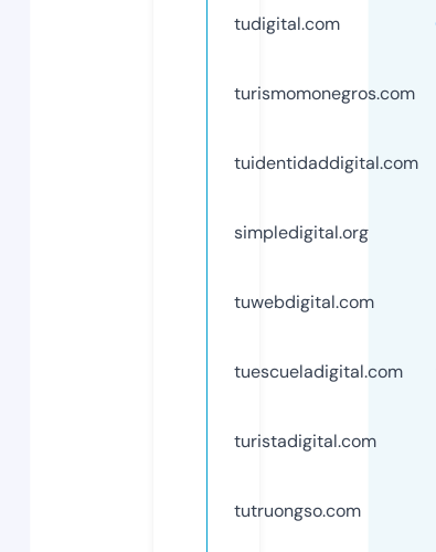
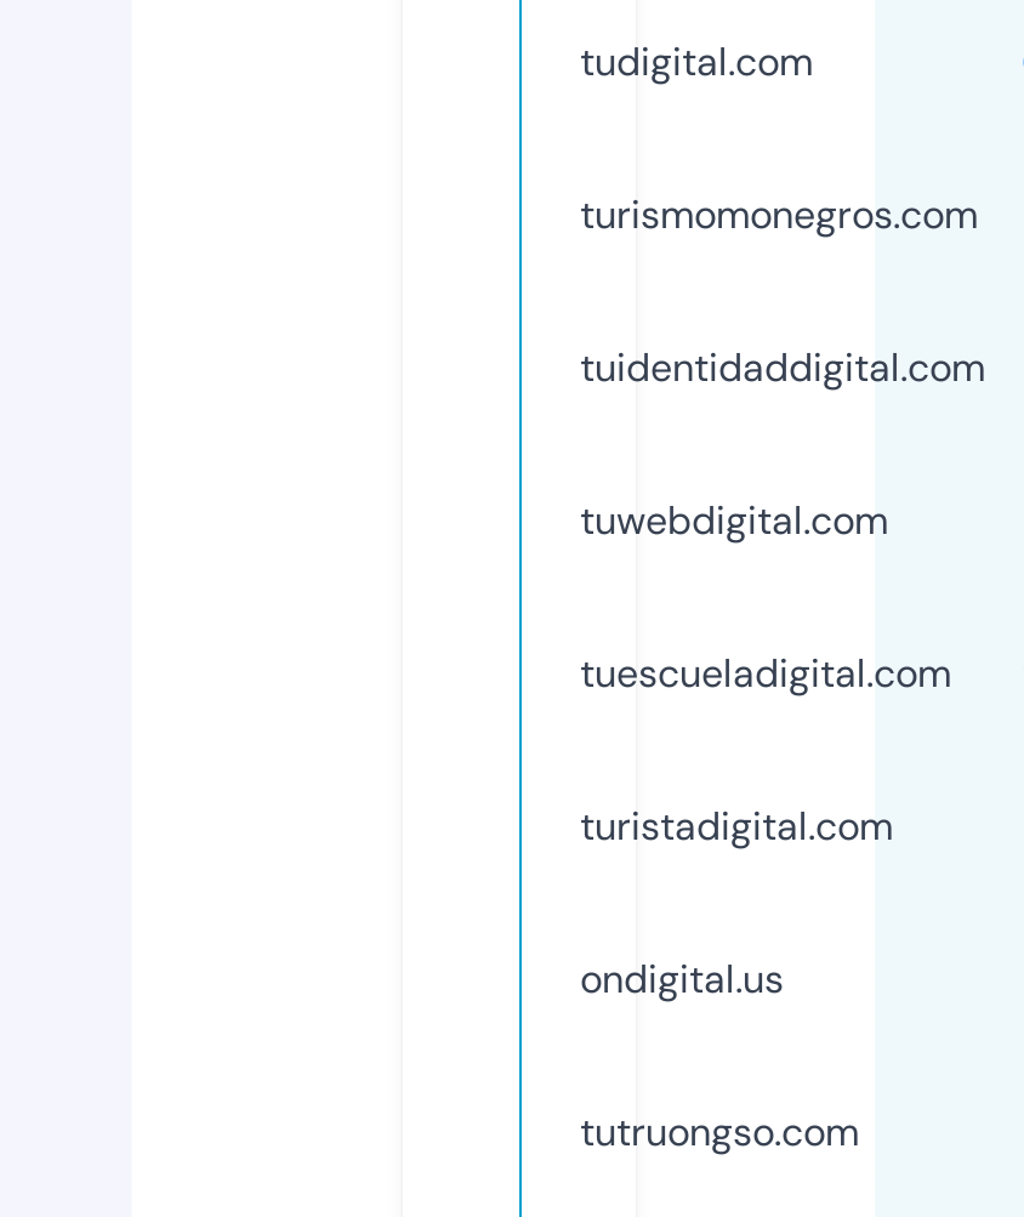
- simpledigital.org

moved up: tuwebdigital.com | tuescueladigital.com | turistadigital.com

+ ondigital.us
